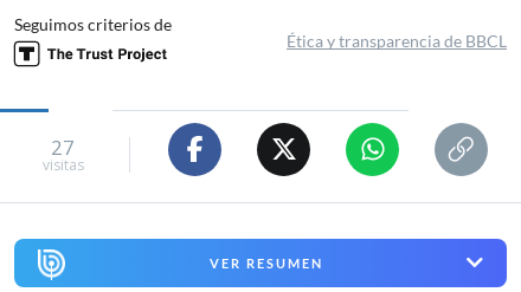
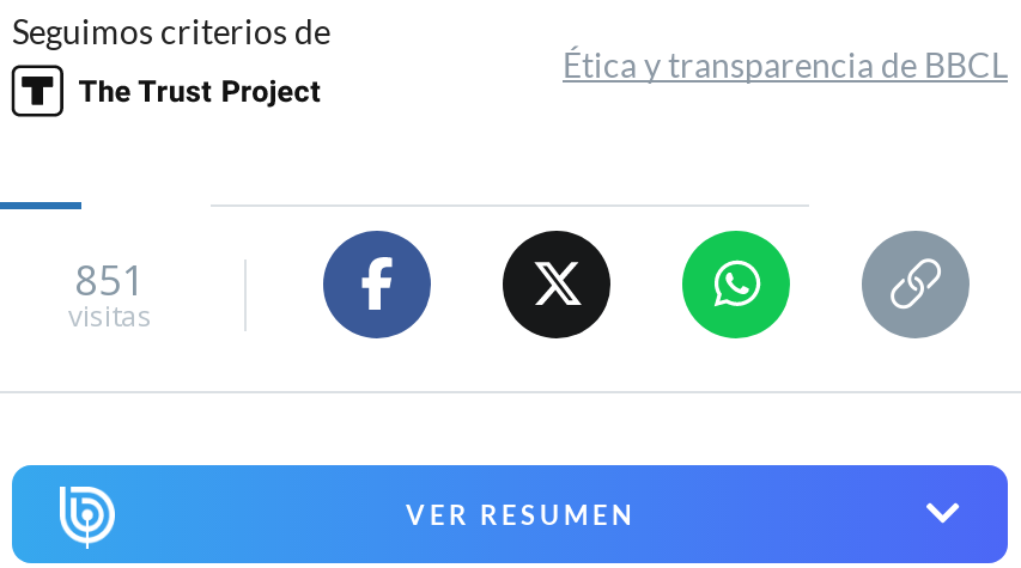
- 27
+ 851
